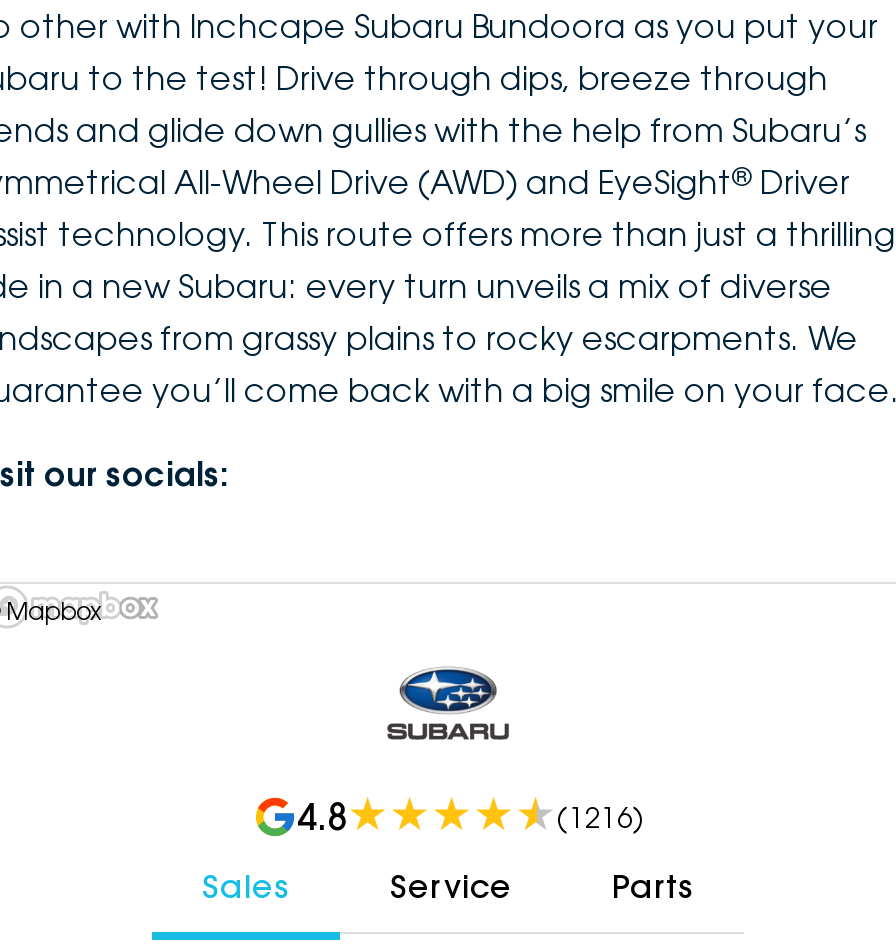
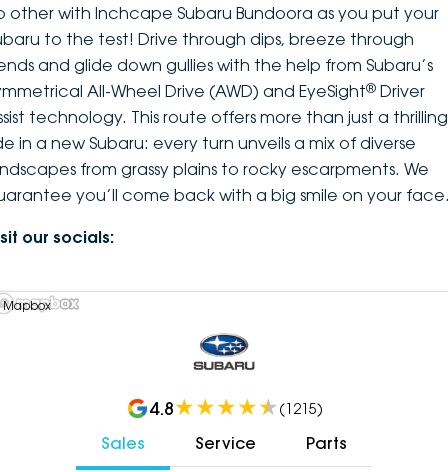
- (1216)
+ (1215)
